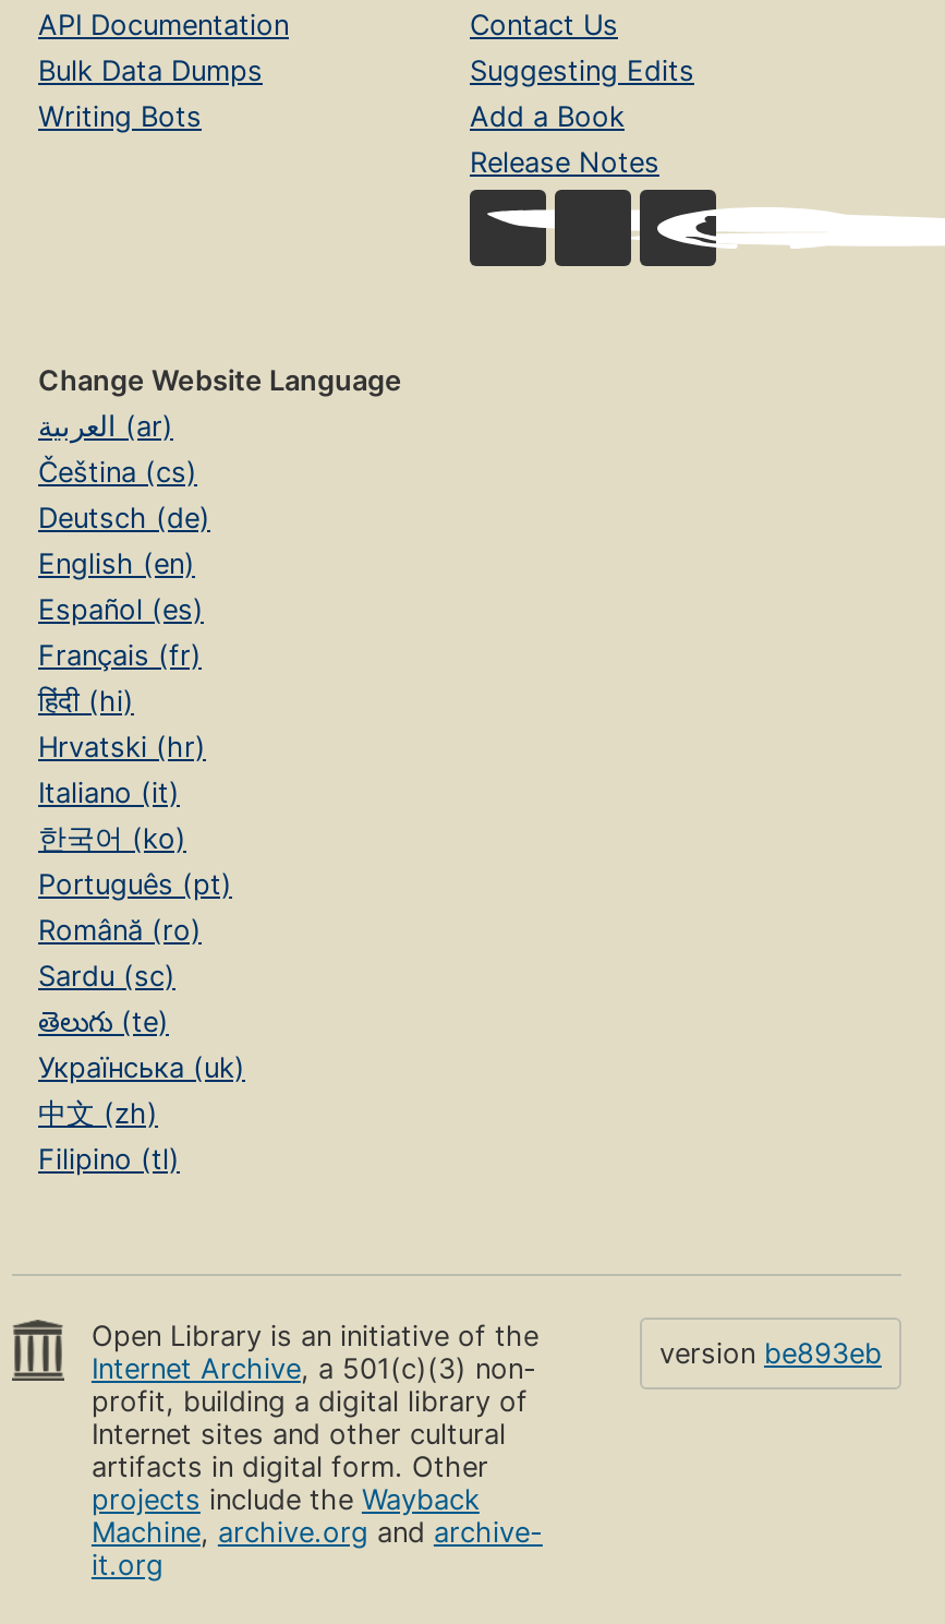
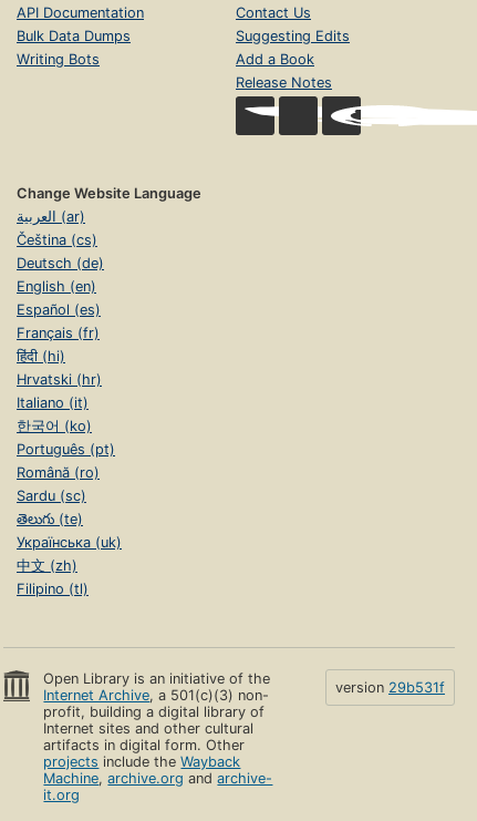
- version be893eb
+ version 29b531f
